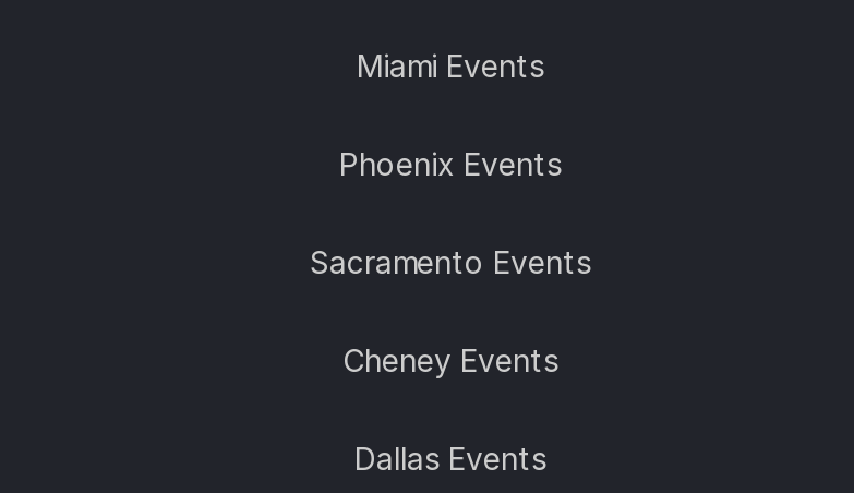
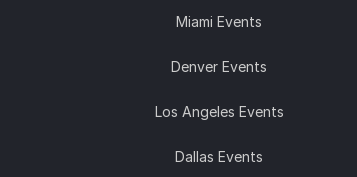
- Phoenix Events
- Sacramento Events
- Cheney Events
+ Denver Events
+ Los Angeles Events
